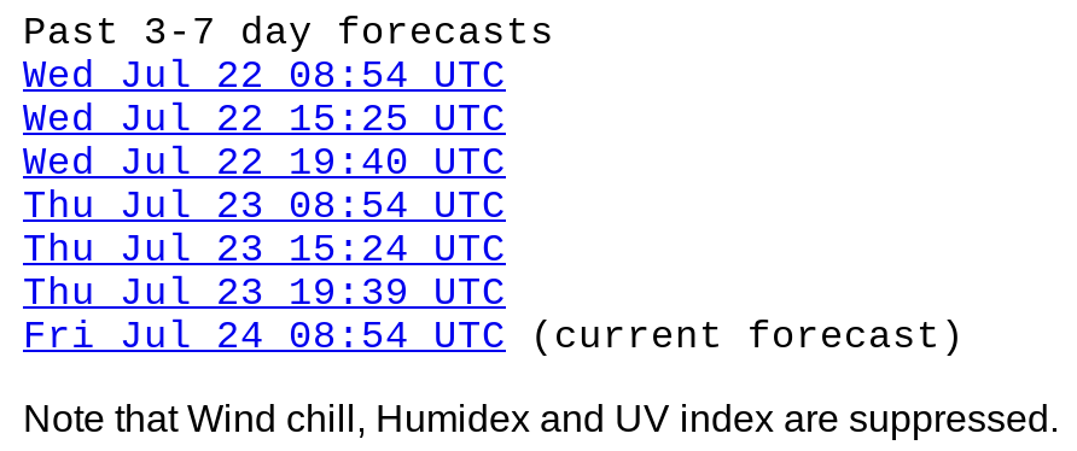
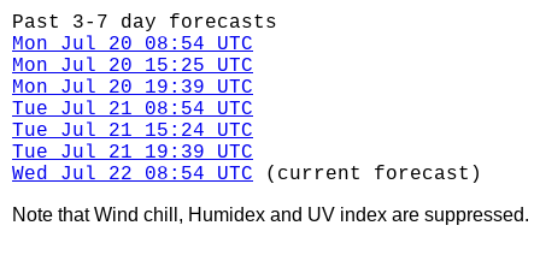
- Wed Jul 22 08:54 UTC
+ Mon Jul 20 08:54 UTC

- Wed Jul 22 15:25 UTC
+ Mon Jul 20 15:25 UTC

- Wed Jul 22 19:40 UTC
+ Mon Jul 20 19:39 UTC

- Thu Jul 23 08:54 UTC
+ Tue Jul 21 08:54 UTC

- Thu Jul 23 15:24 UTC
+ Tue Jul 21 15:24 UTC

- Thu Jul 23 19:39 UTC
+ Tue Jul 21 19:39 UTC

- Fri Jul 24 08:54 UTC (current forecast)
+ Wed Jul 22 08:54 UTC (current forecast)
